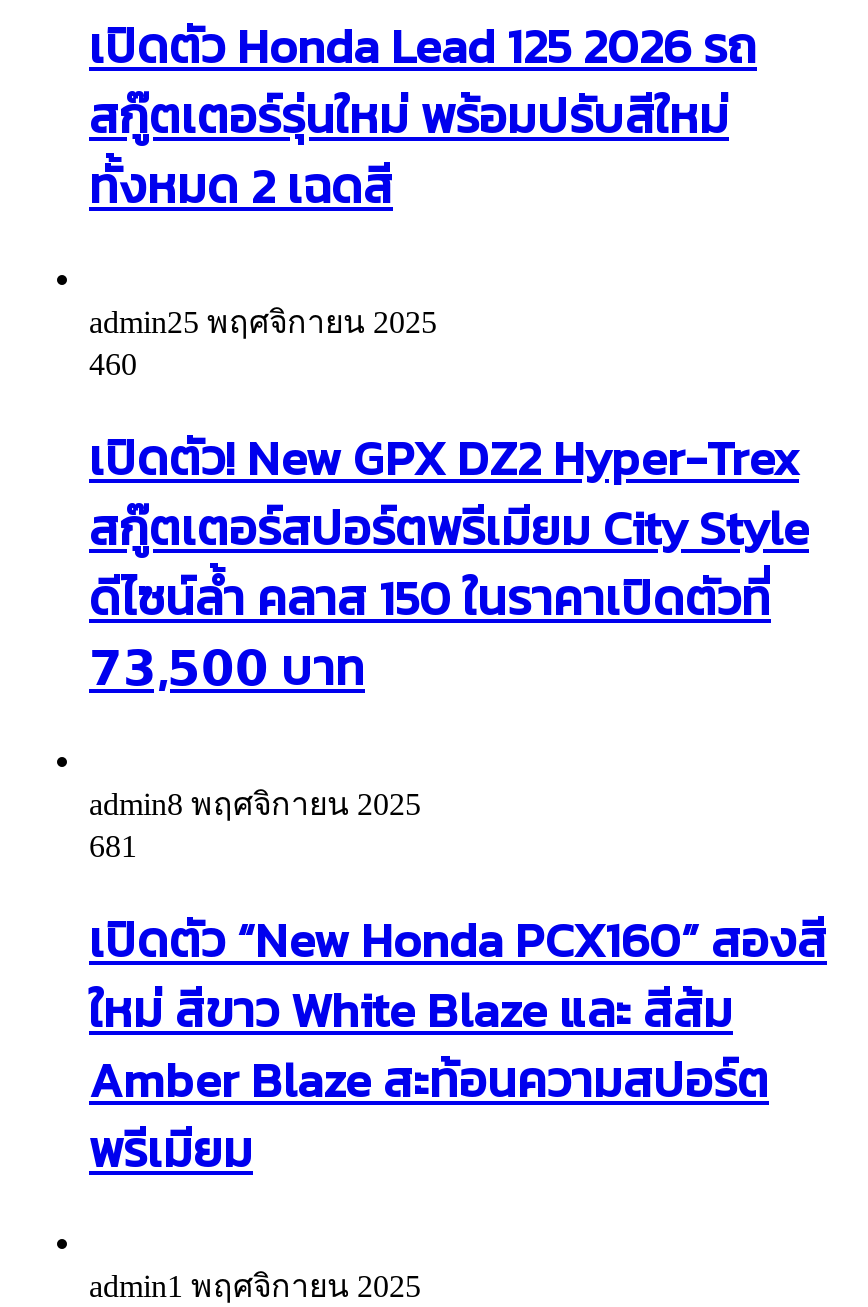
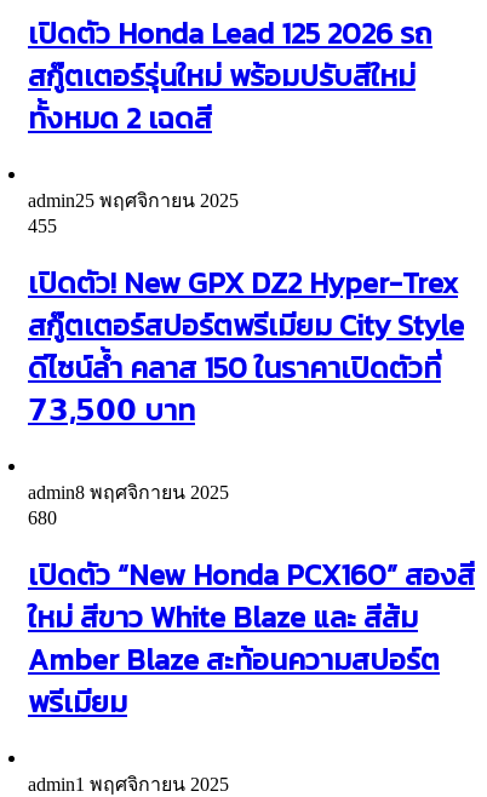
- 460
+ 455

- 681
+ 680
